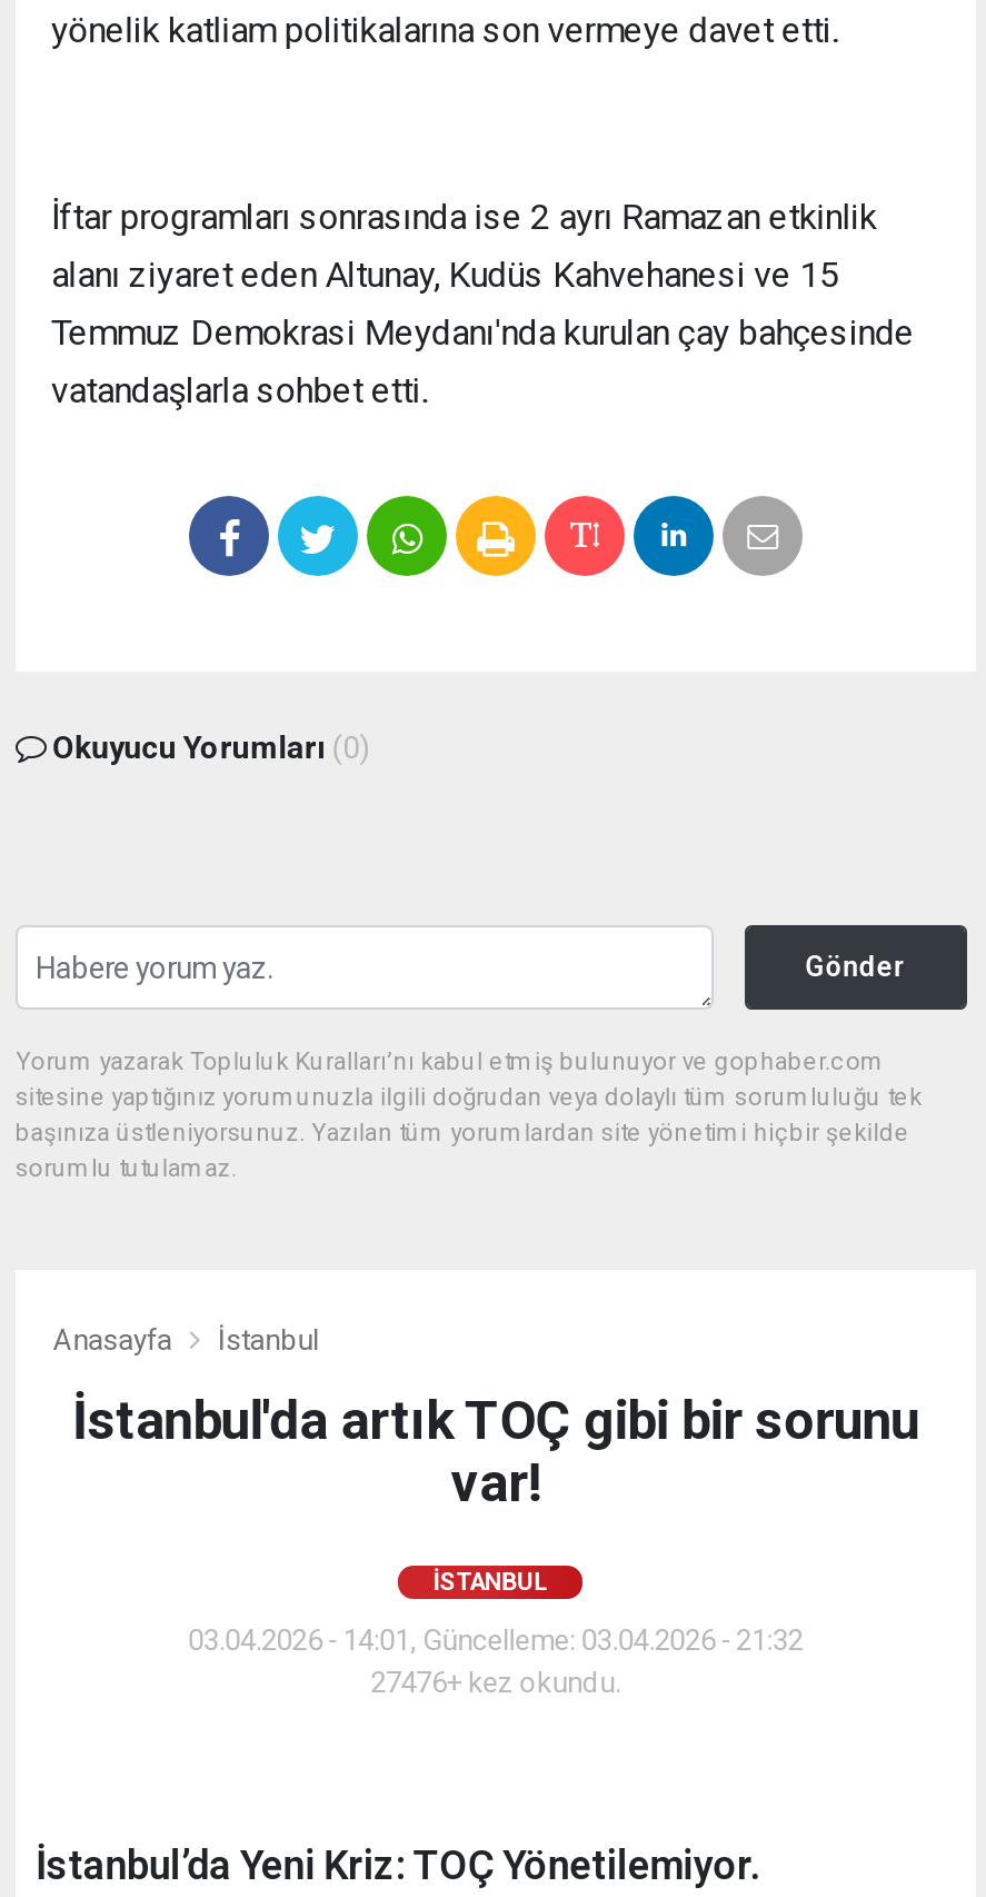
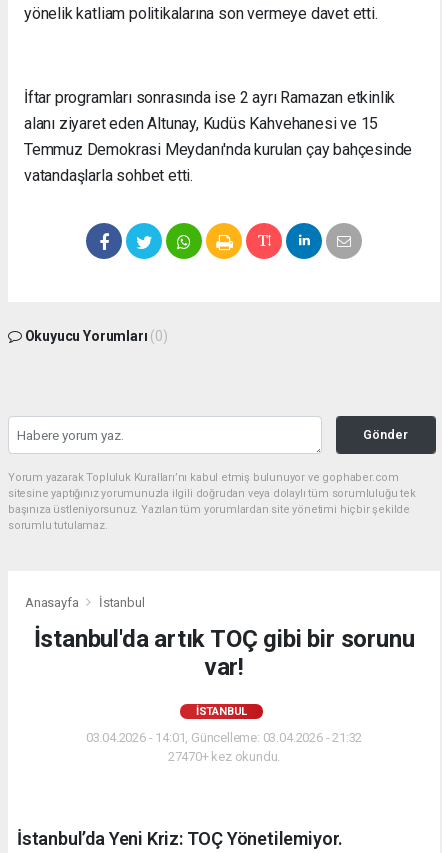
- 27476+ kez okundu.
+ 27470+ kez okundu.
